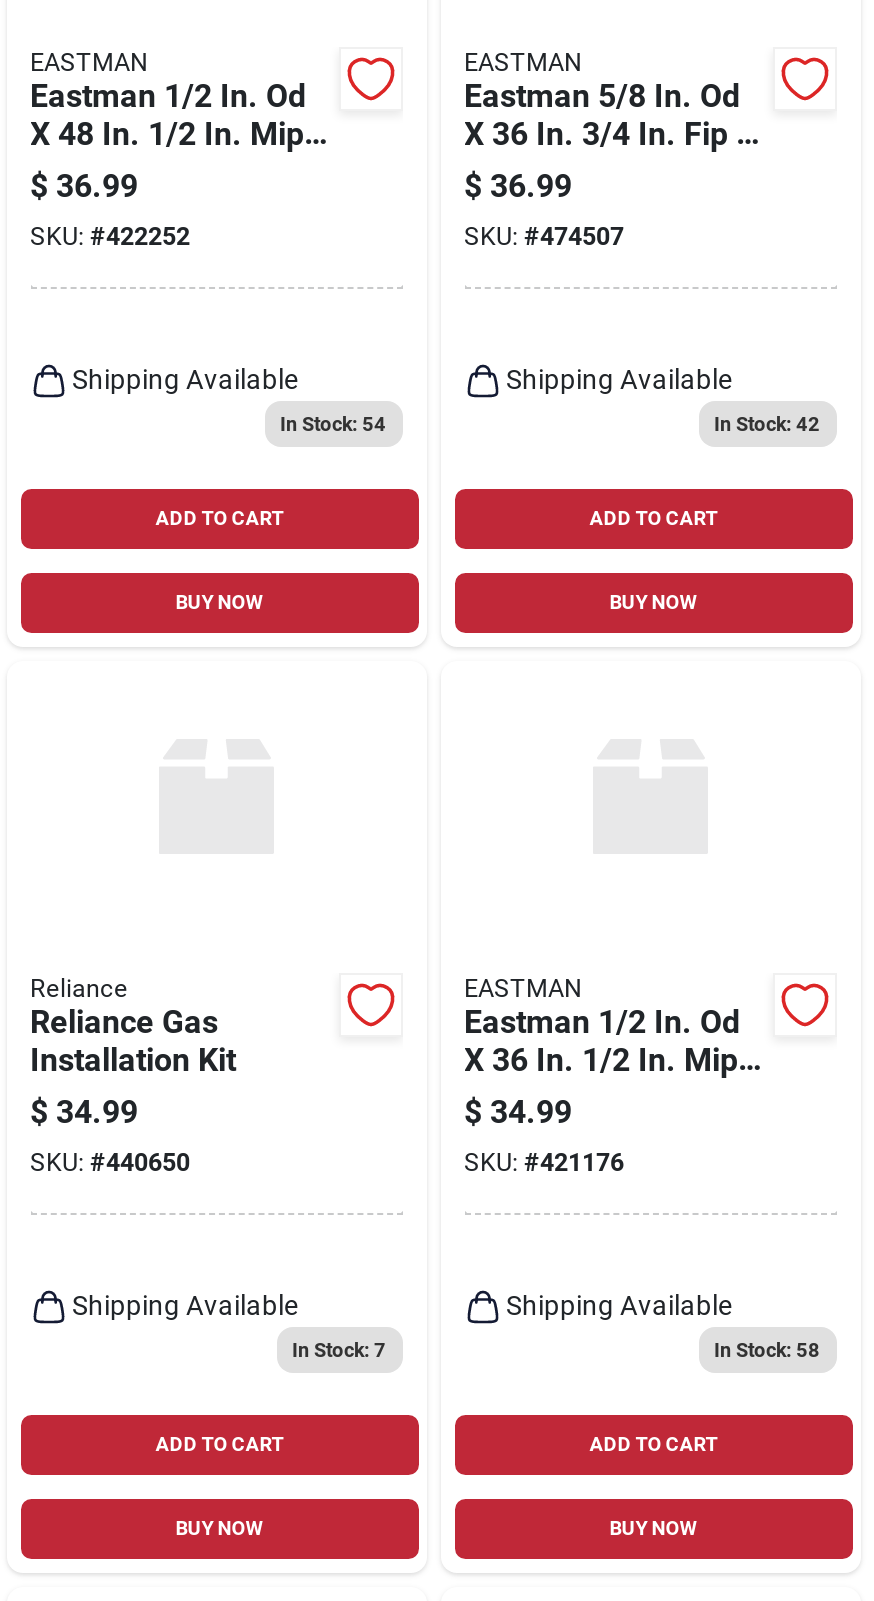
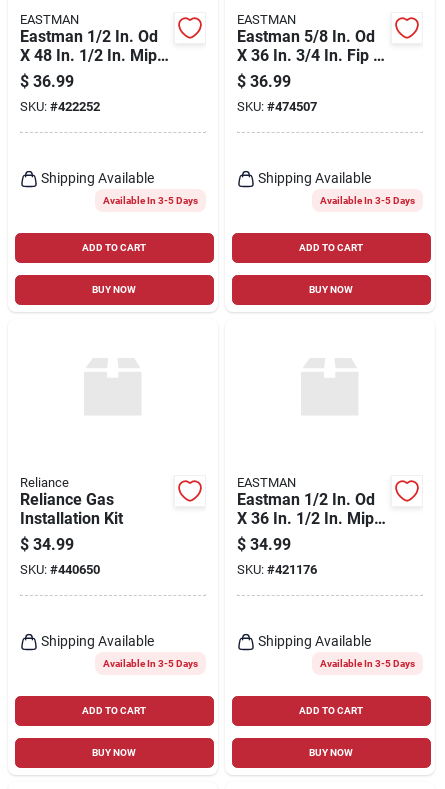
- In Stock: 54
+ Available In 3-5 Days

- In Stock: 42
+ Available In 3-5 Days

- In Stock: 7
+ Available In 3-5 Days

- In Stock: 58
+ Available In 3-5 Days
